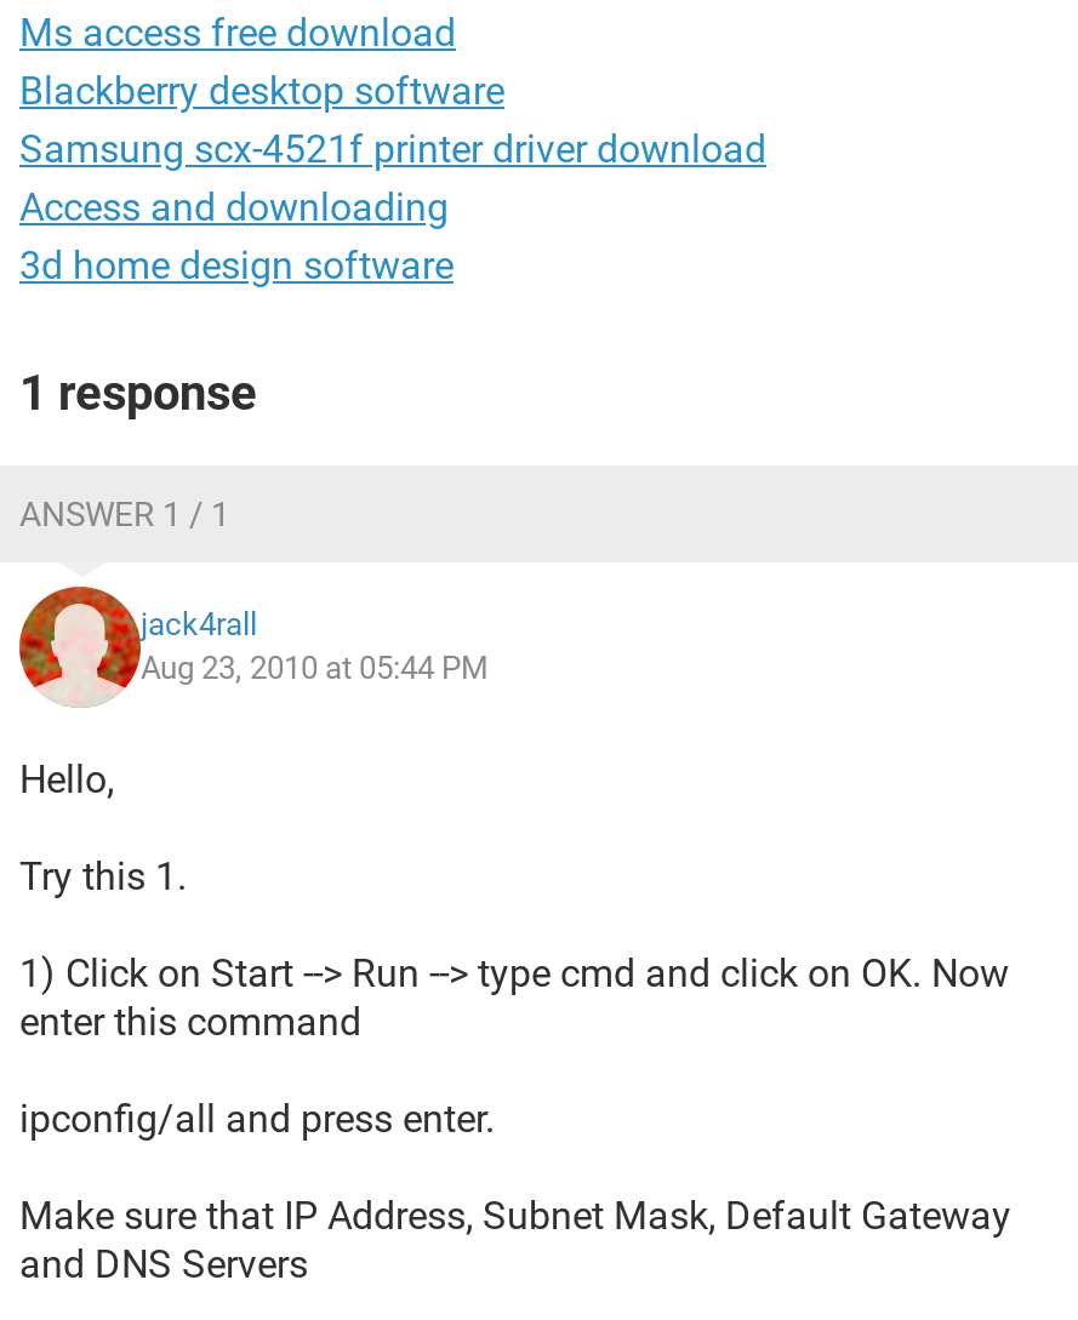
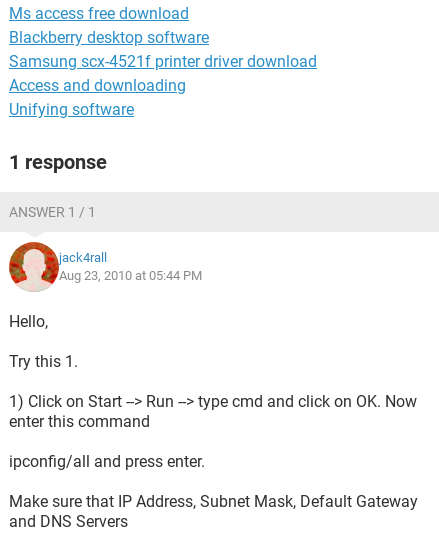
- 3d home design software
+ Unifying software
